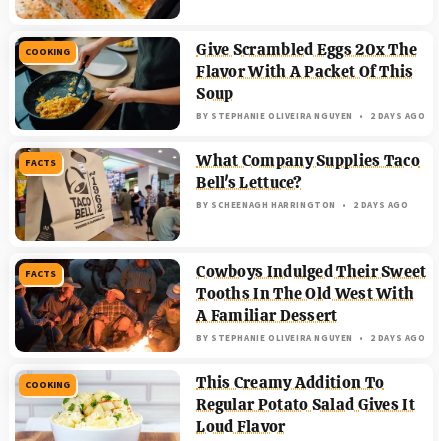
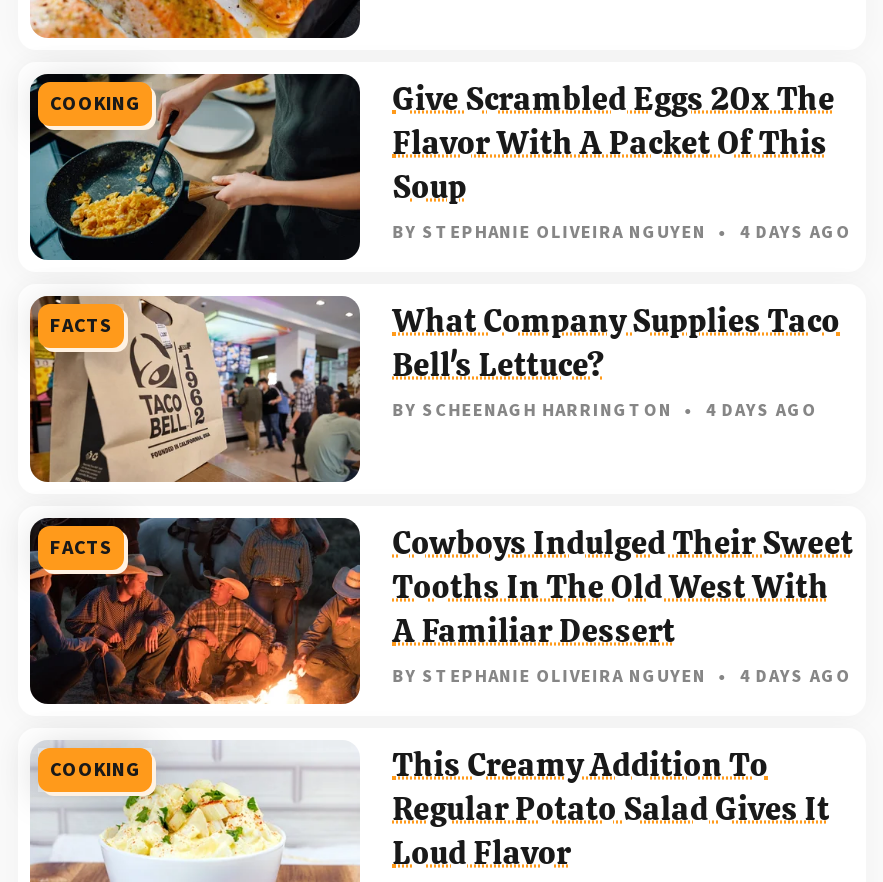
- BY STEPHANIE OLIVEIRA NGUYEN 2 DAYS AGO
+ BY STEPHANIE OLIVEIRA NGUYEN 4 DAYS AGO

- BY SCHEENAGH HARRINGTON 2 DAYS AGO
+ BY SCHEENAGH HARRINGTON 4 DAYS AGO

- BY STEPHANIE OLIVEIRA NGUYEN 2 DAYS AGO
+ BY STEPHANIE OLIVEIRA NGUYEN 4 DAYS AGO
